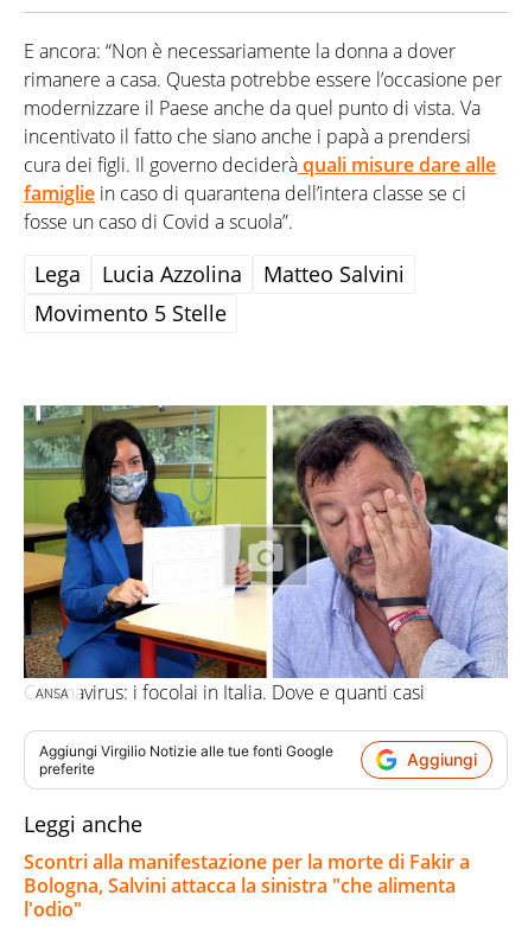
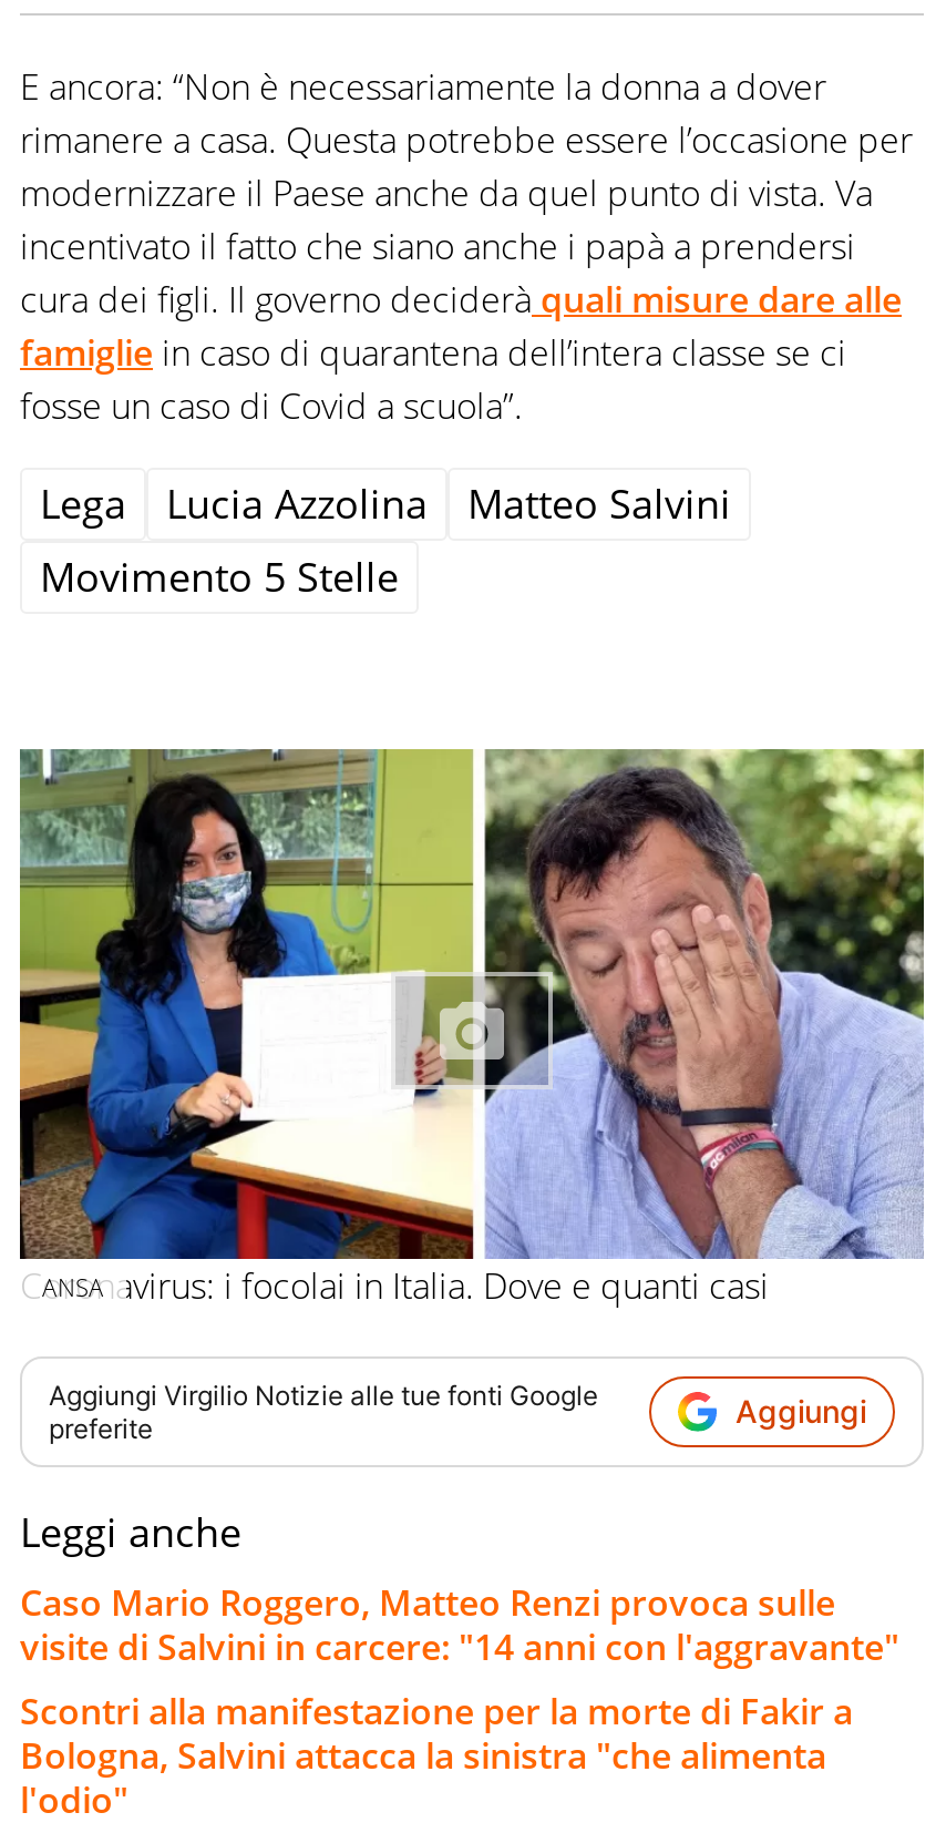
+ Caso Mario Roggero, Matteo Renzi provoca sulle
+ visite di Salvini in carcere: "14 anni con l'aggravante"
